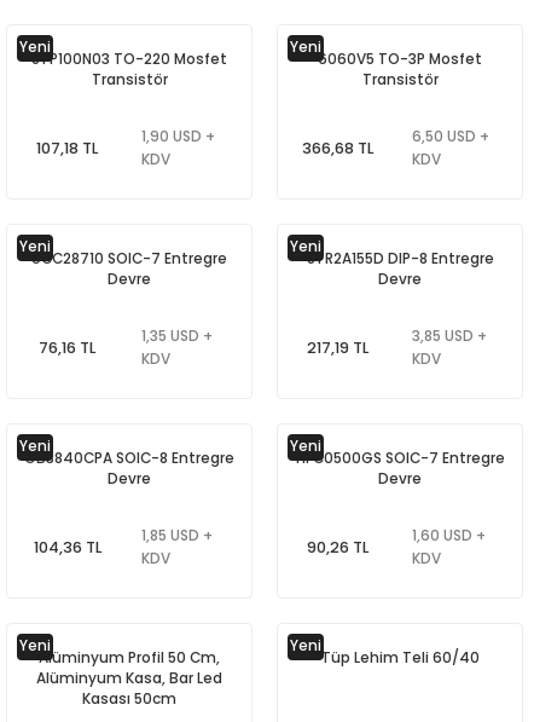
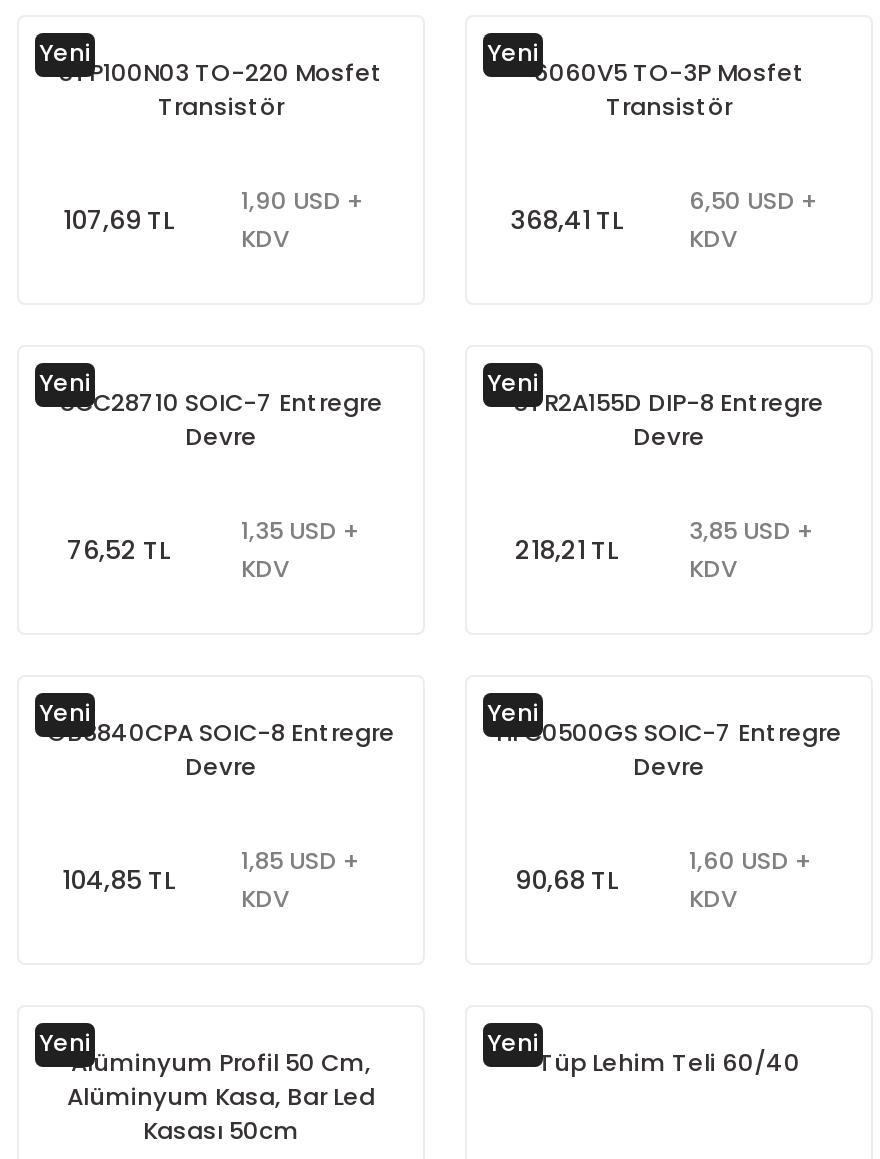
- 107,18 TL
+ 107,69 TL

- 366,68 TL
+ 368,41 TL

- 76,16 TL
+ 76,52 TL

- 217,19 TL
+ 218,21 TL

- 104,36 TL
+ 104,85 TL

- 90,26 TL
+ 90,68 TL
